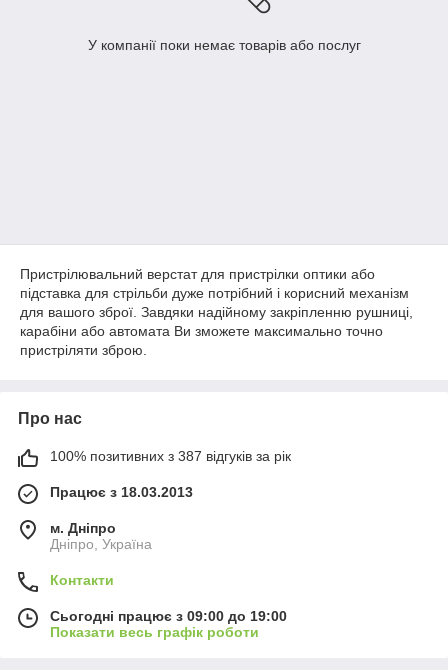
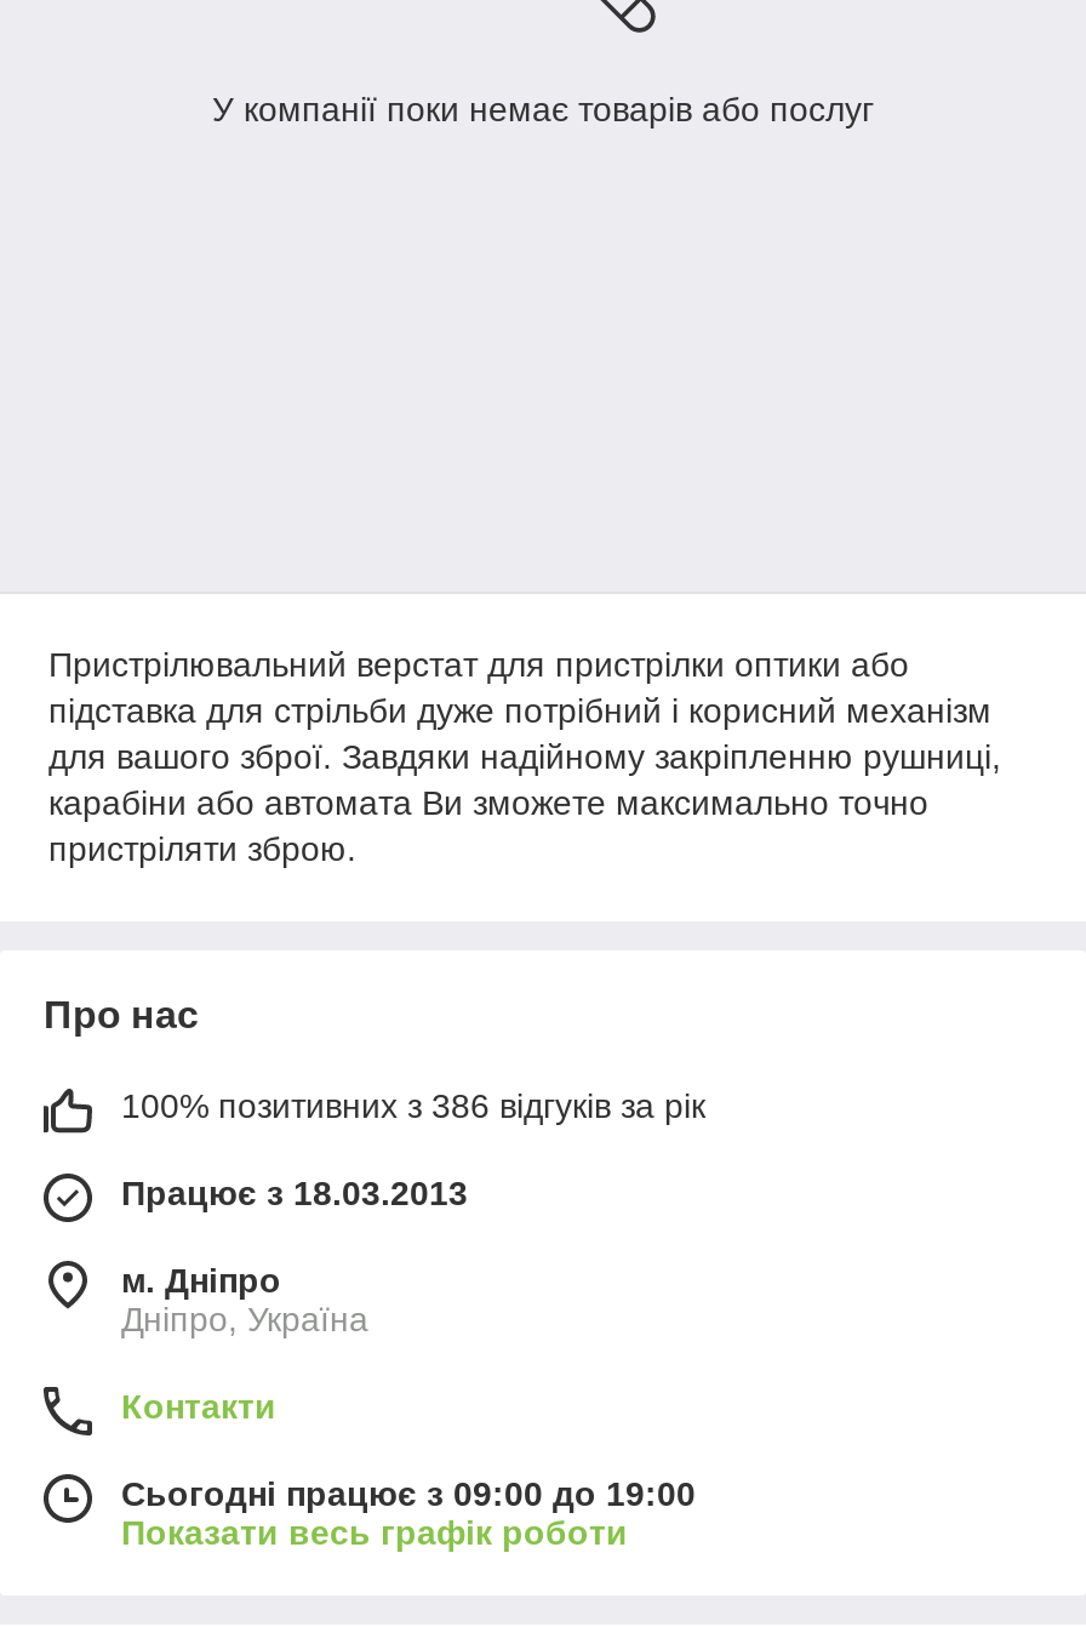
- 100% позитивних з 387 відгуків за рік
+ 100% позитивних з 386 відгуків за рік
